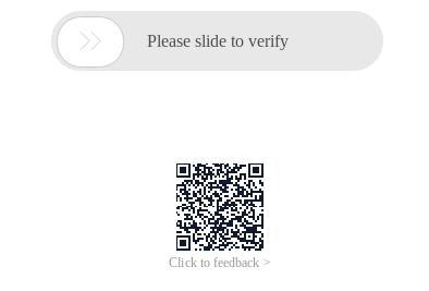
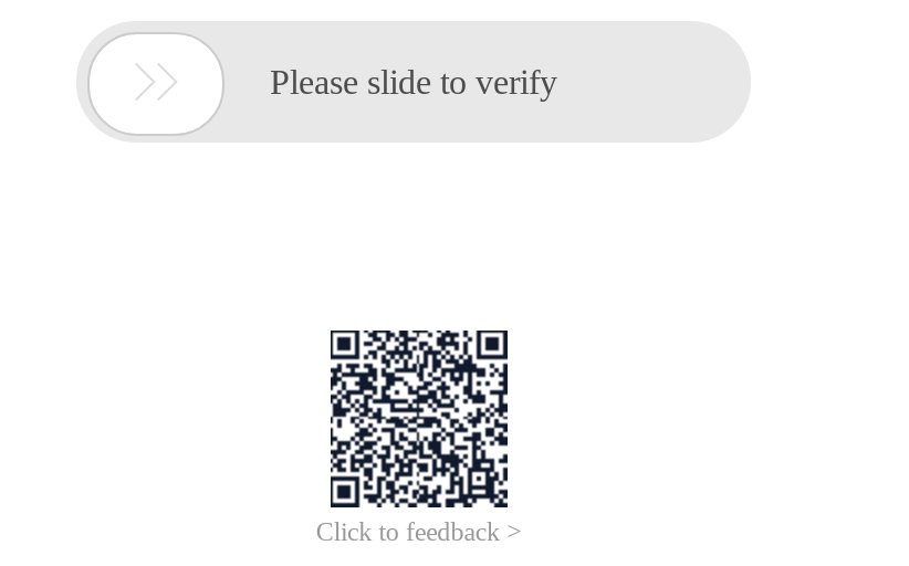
- [image]
+ [image]
